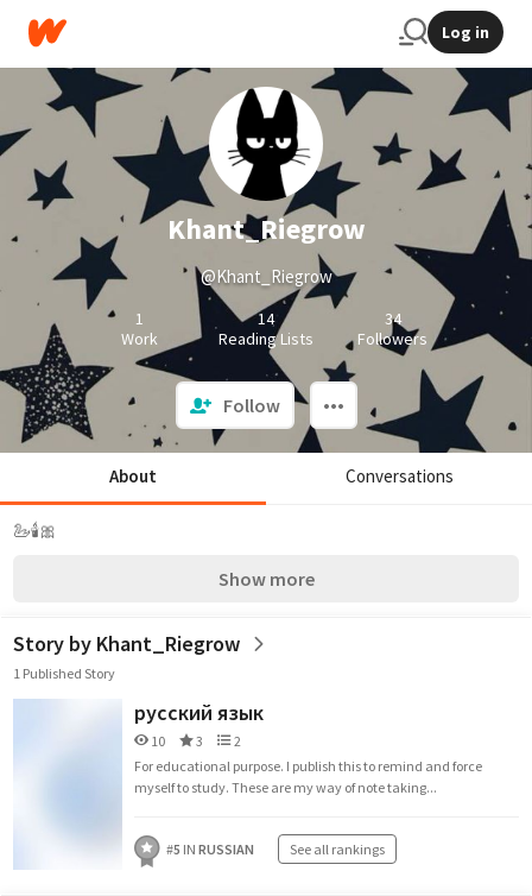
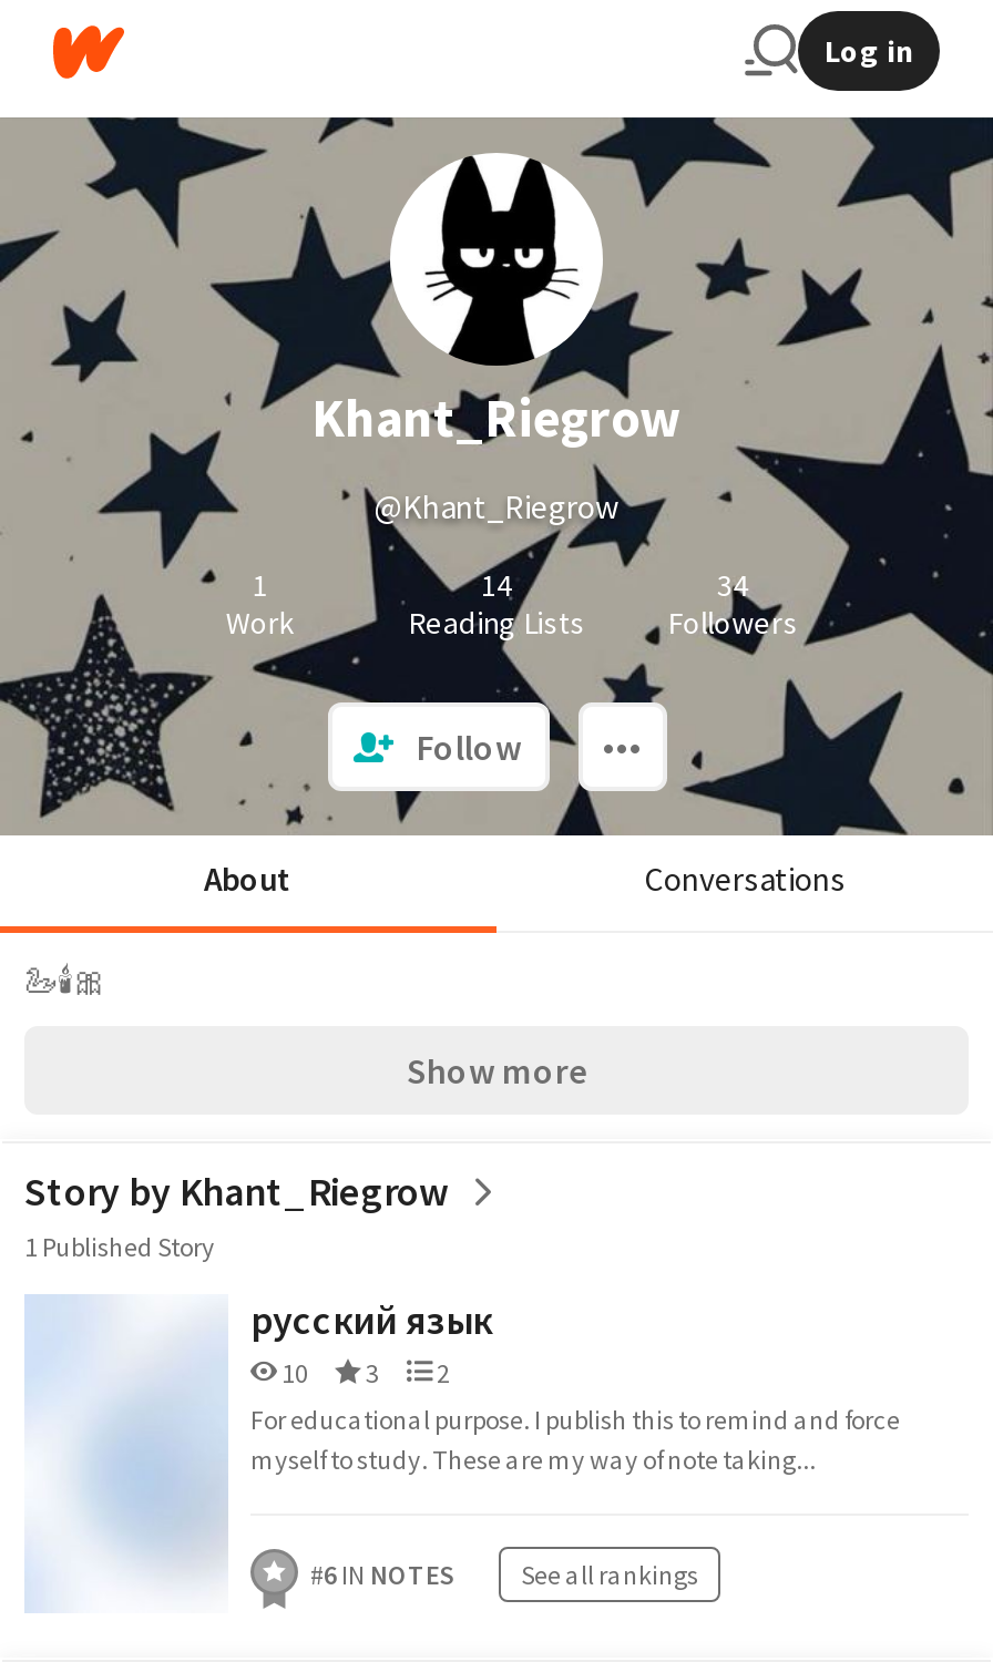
- #5 IN RUSSIAN See all rankings
+ #6 IN NOTES See all rankings
